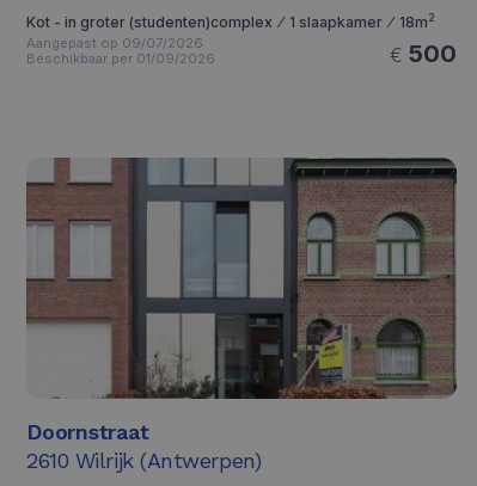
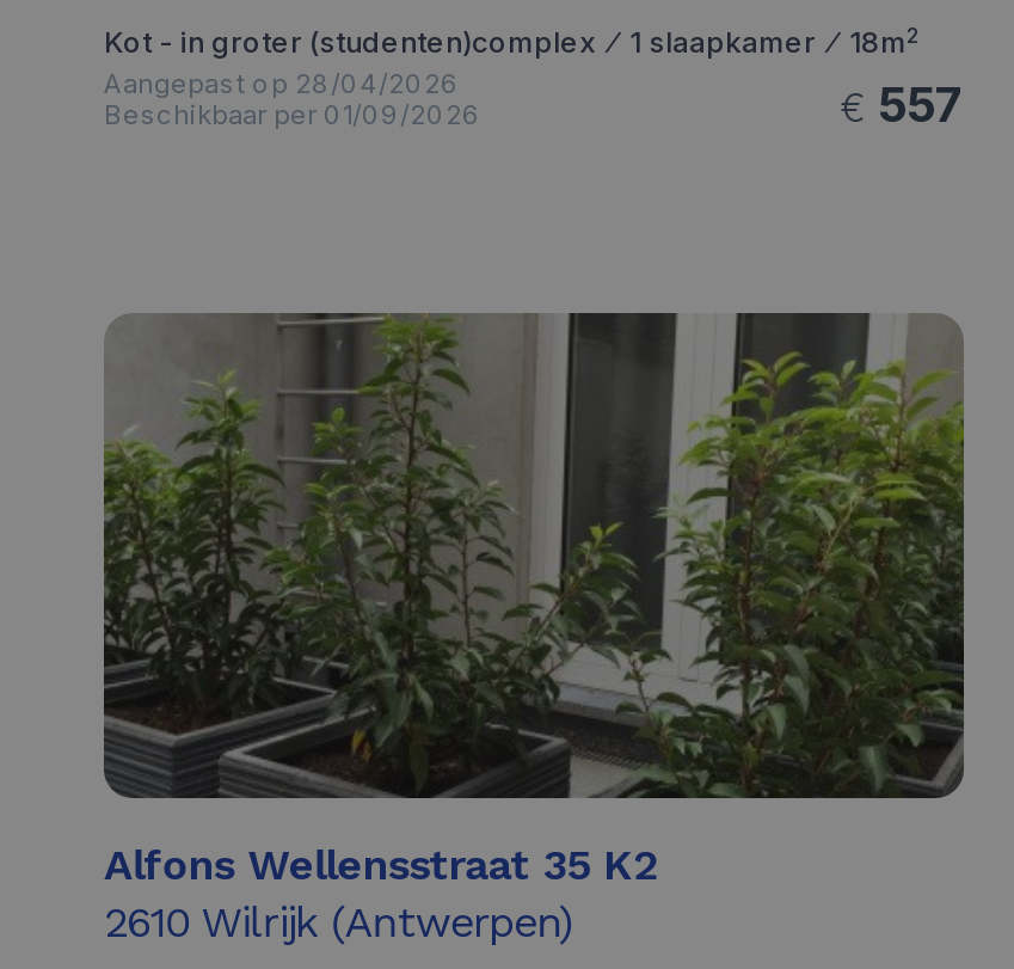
- Aangepast op 09/07/2026
+ Aangepast op 28/04/2026

- €500
+ €557

- [image]
- Doornstraat
+ [image]
+ Alfons Wellensstraat 35 K2
